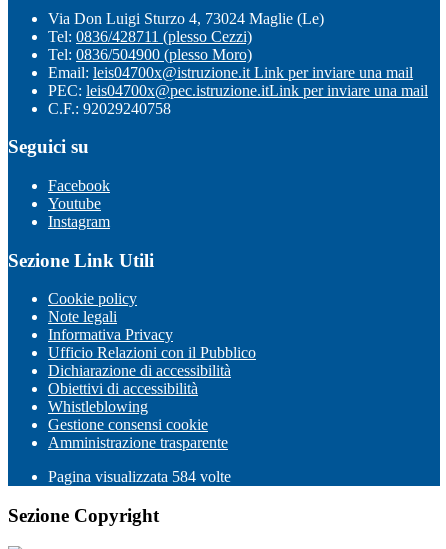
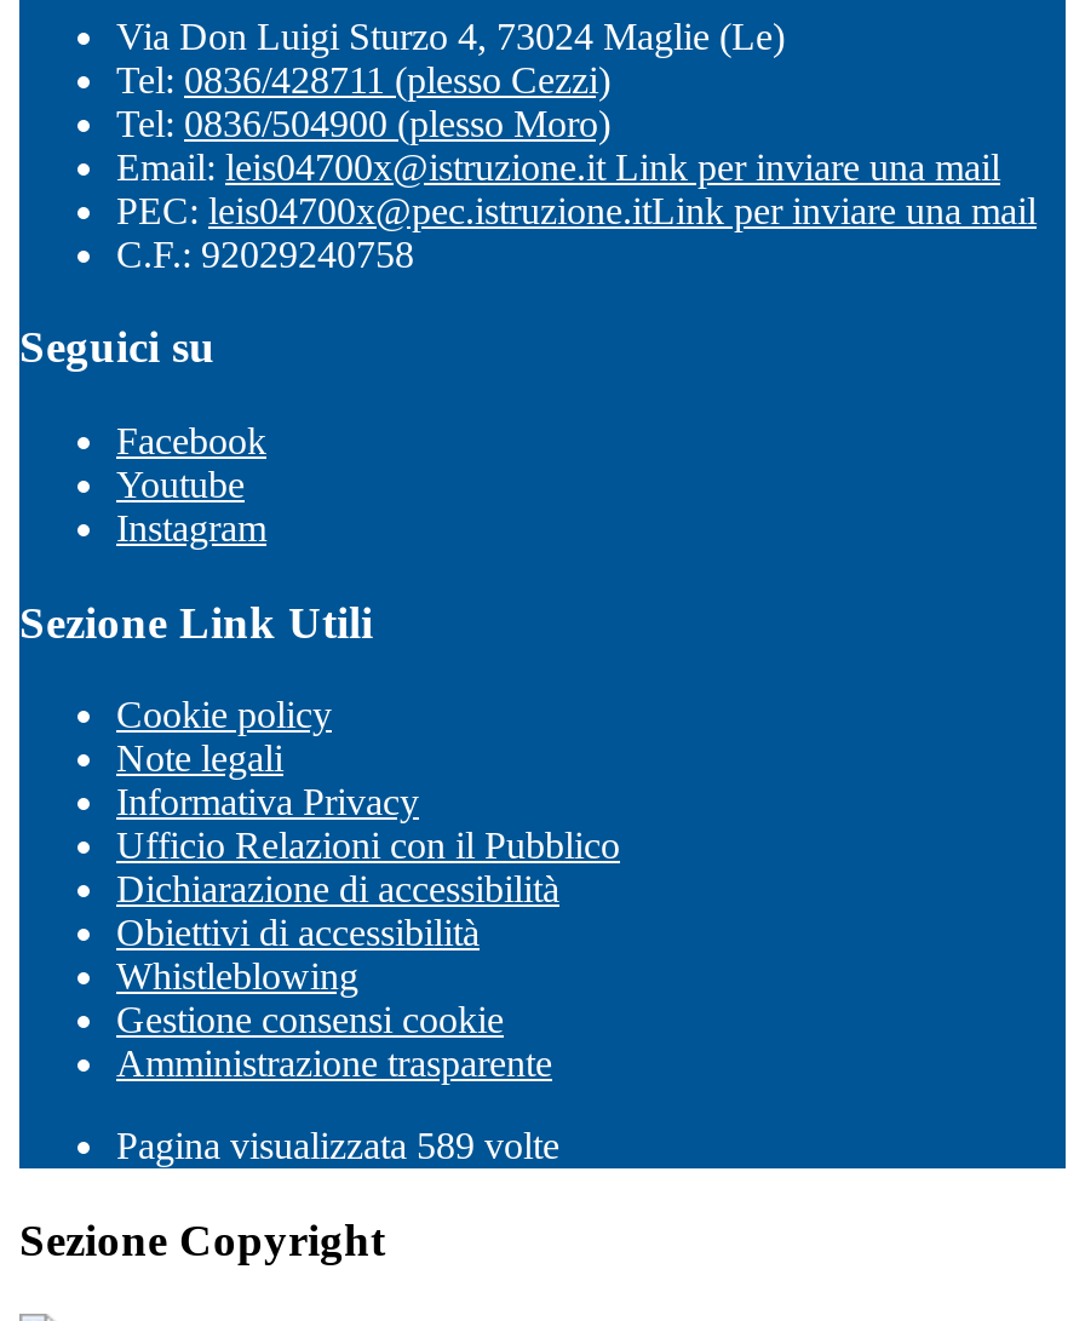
- Pagina visualizzata 584 volte
+ Pagina visualizzata 589 volte
